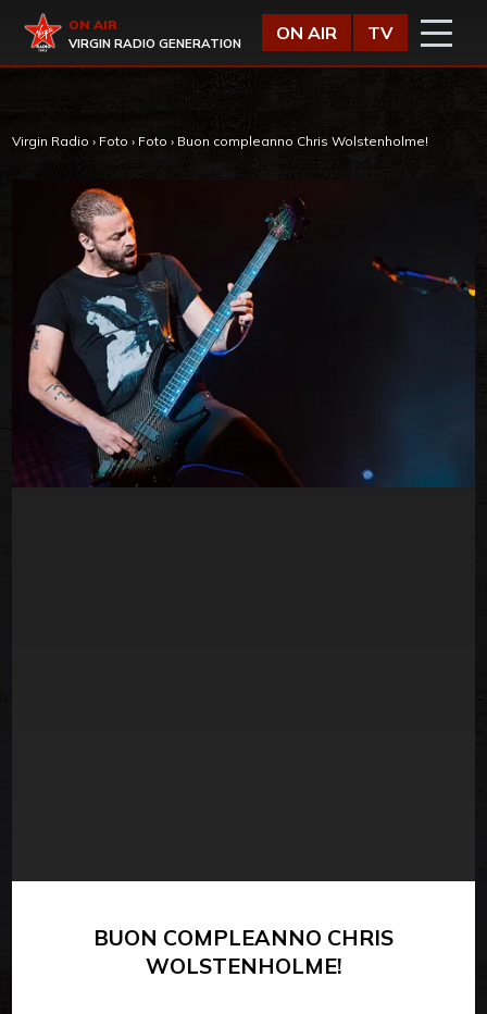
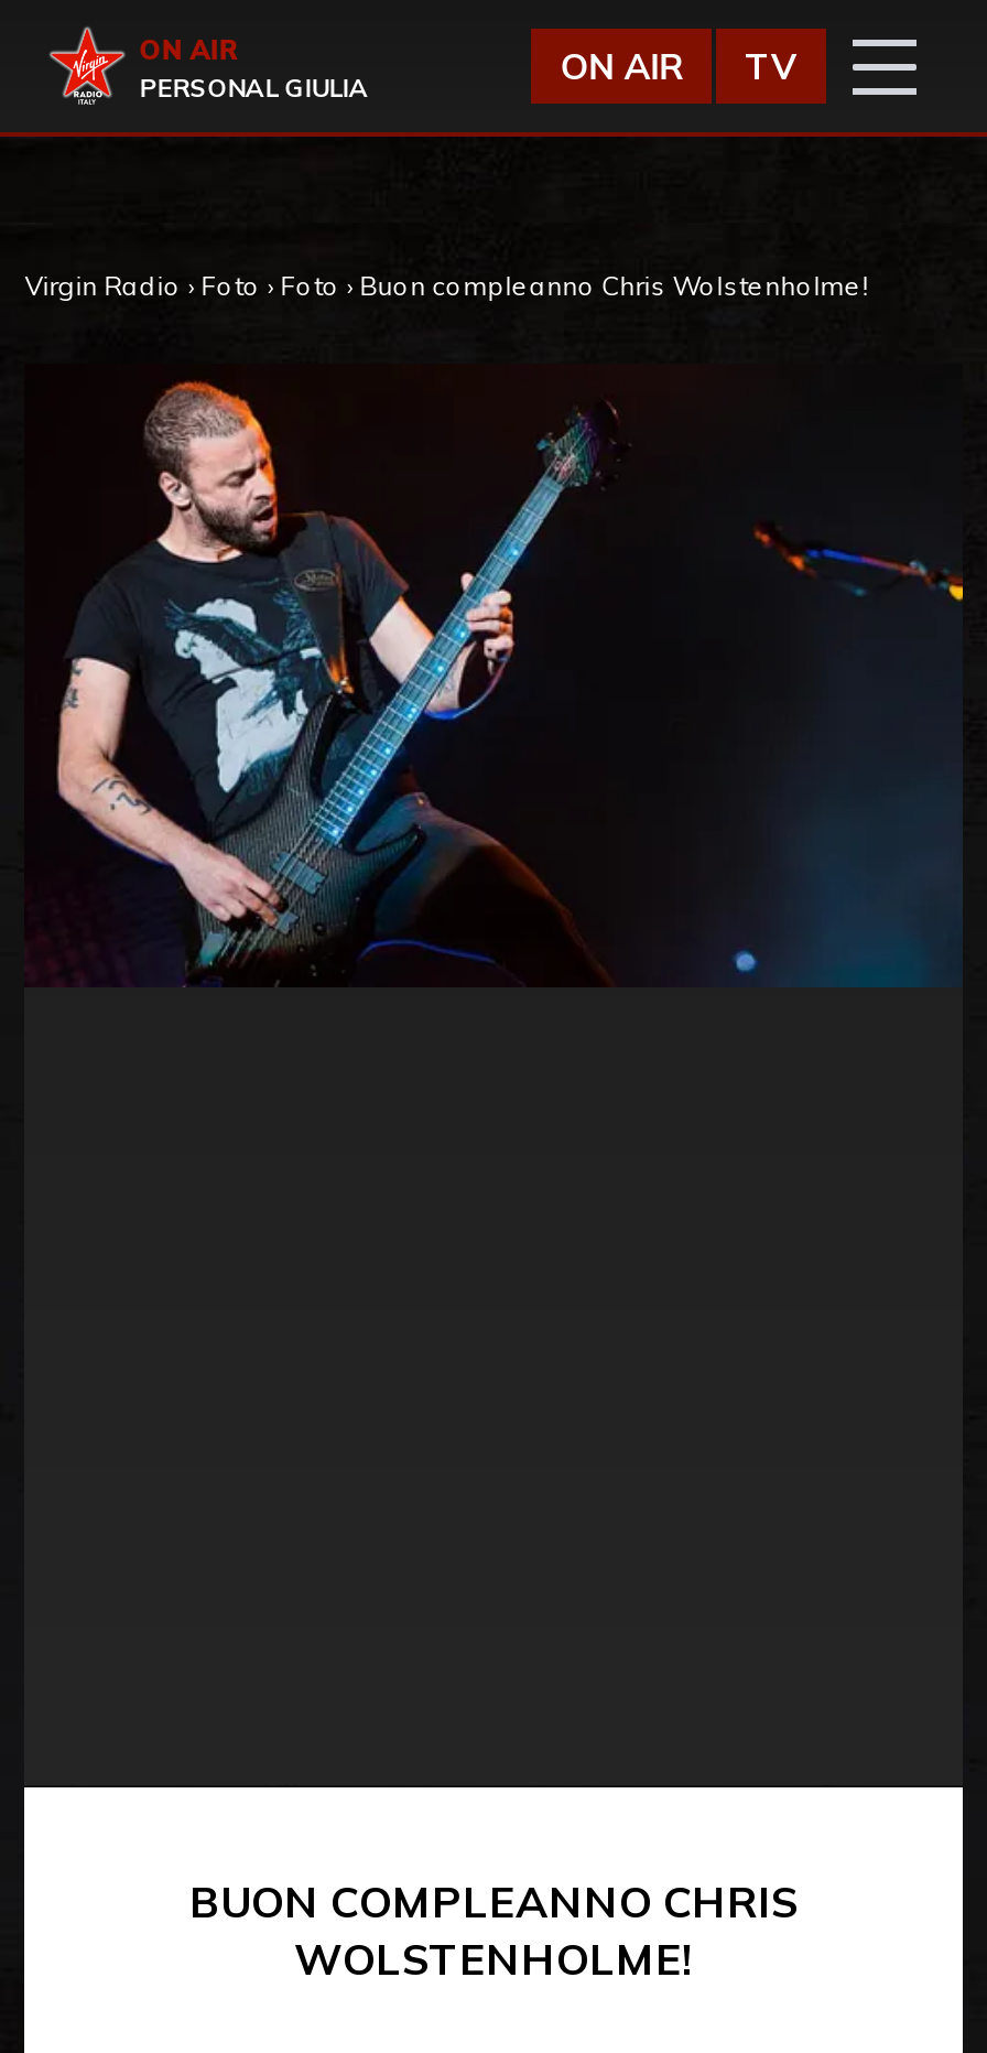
- VIRGIN RADIO GENERATION
+ PERSONAL GIULIA
